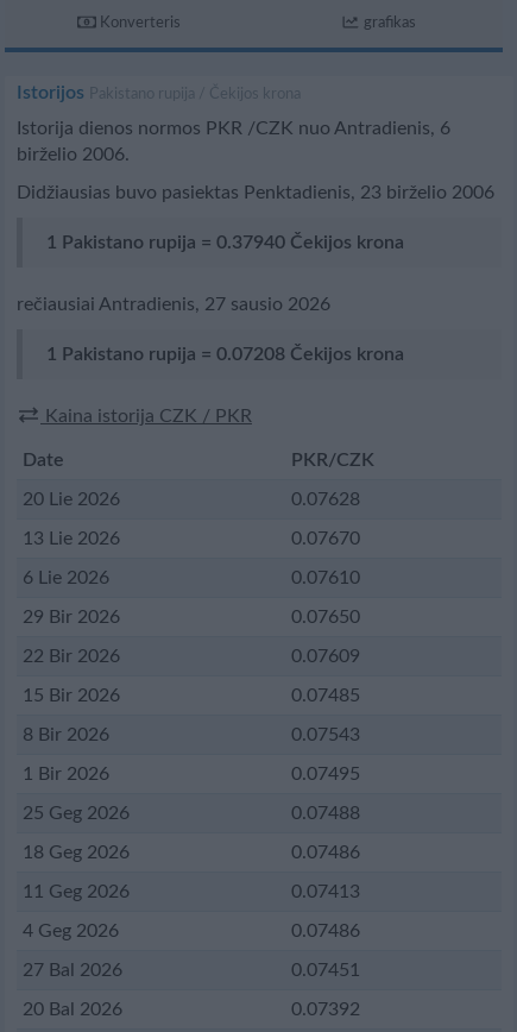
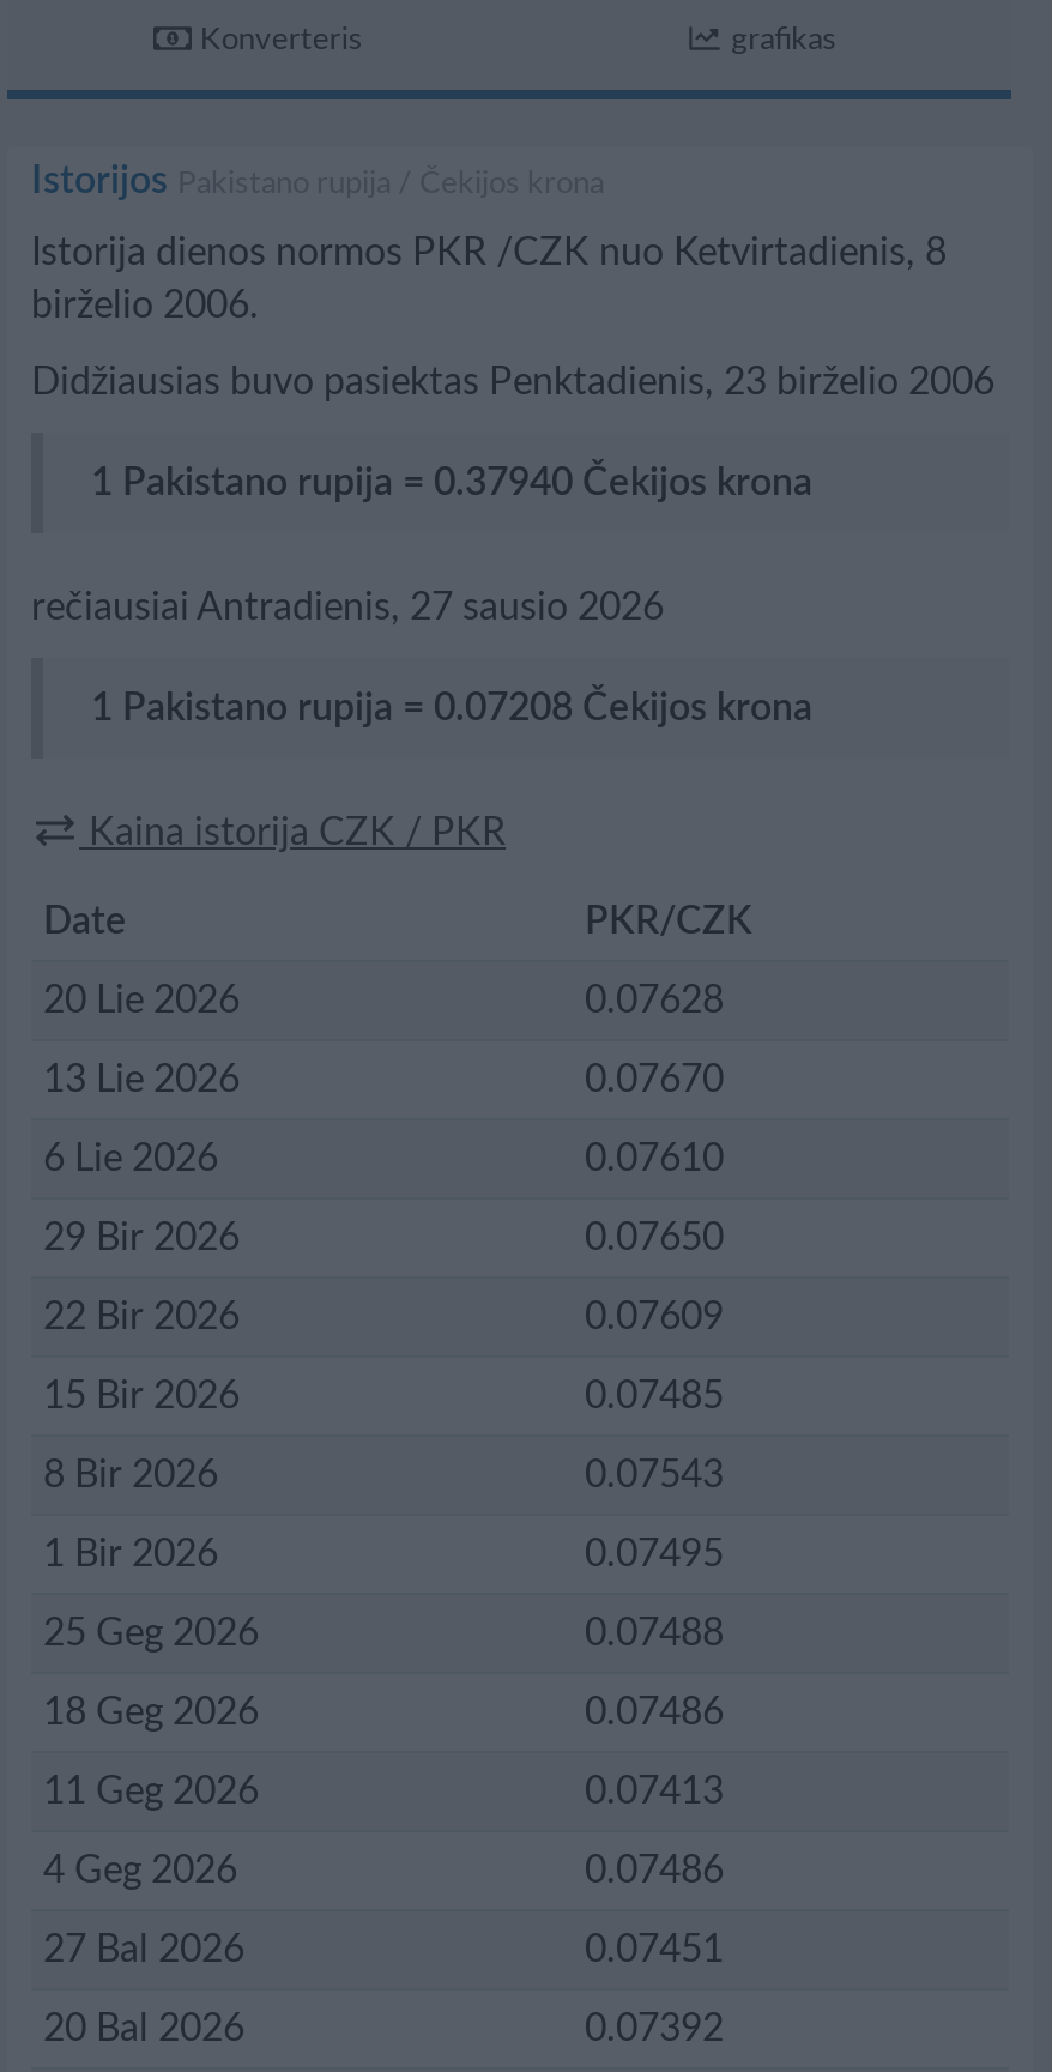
- Istorija dienos normos PKR /CZK nuo Antradienis, 6
+ Istorija dienos normos PKR /CZK nuo Ketvirtadienis, 8
